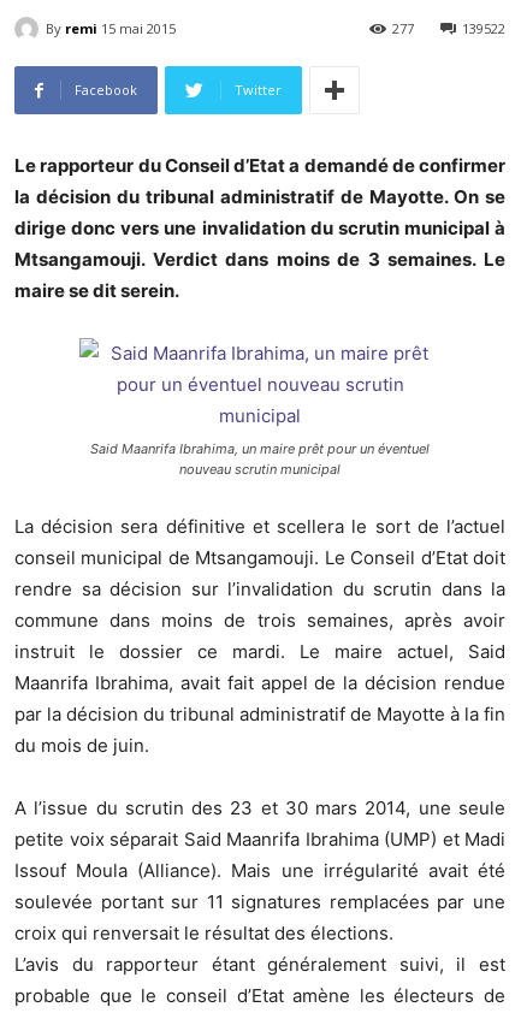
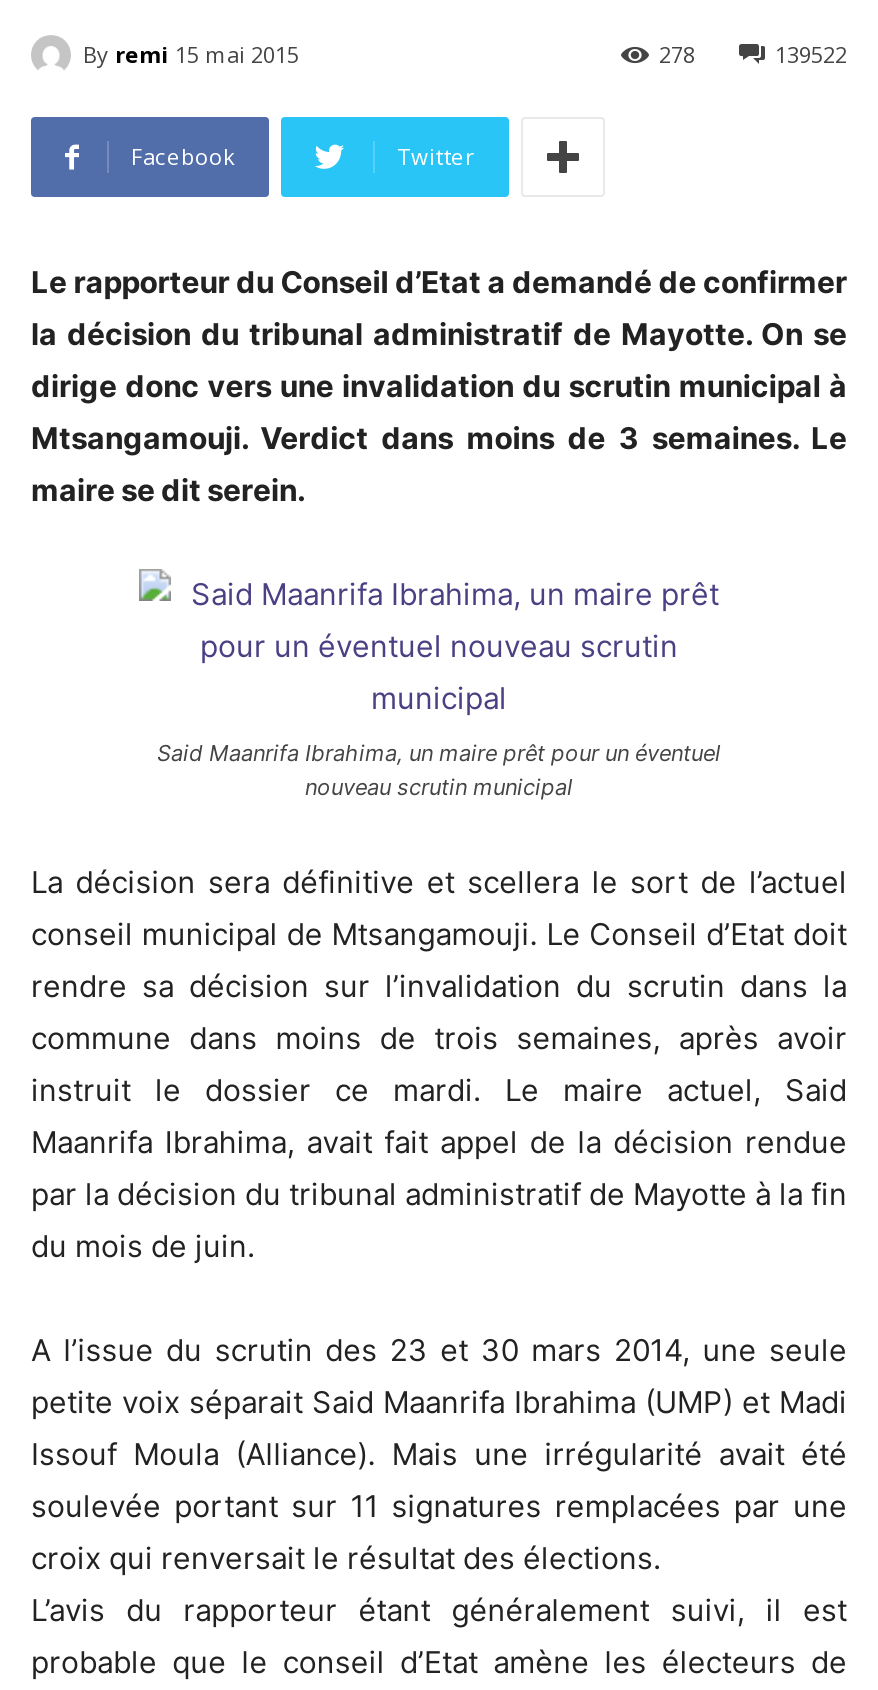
- 277
+ 278
